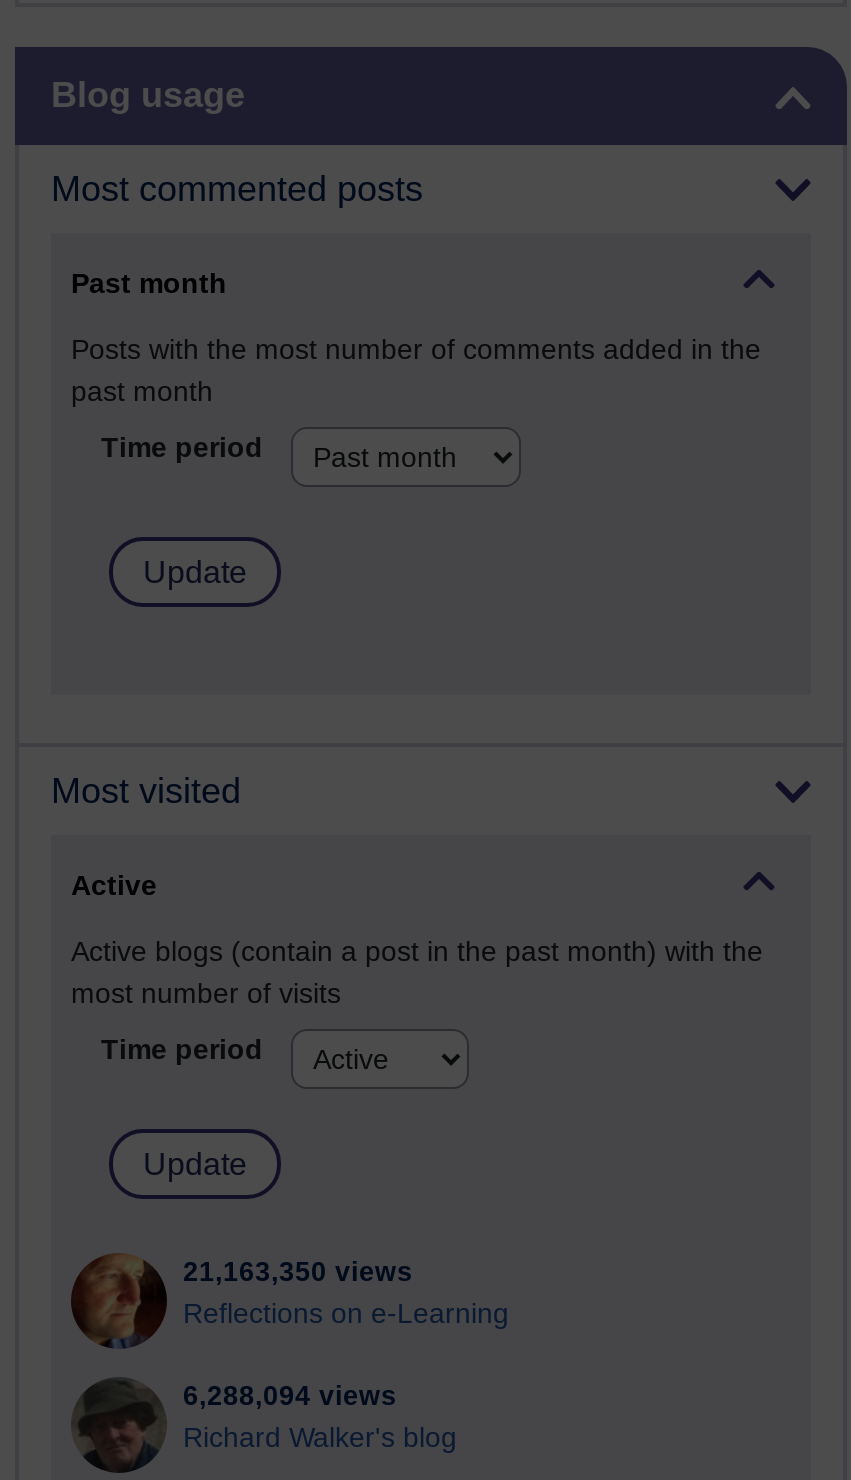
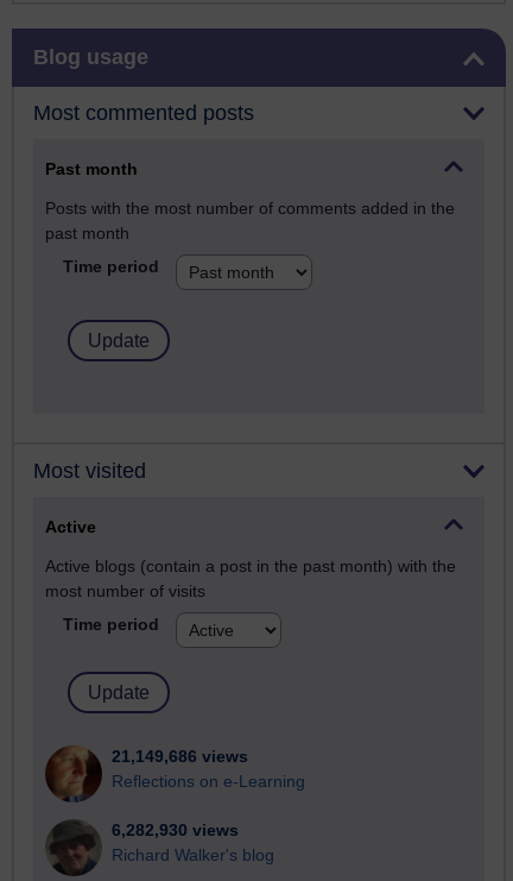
- 21,163,350 views
+ 21,149,686 views

- 6,288,094 views
+ 6,282,930 views
